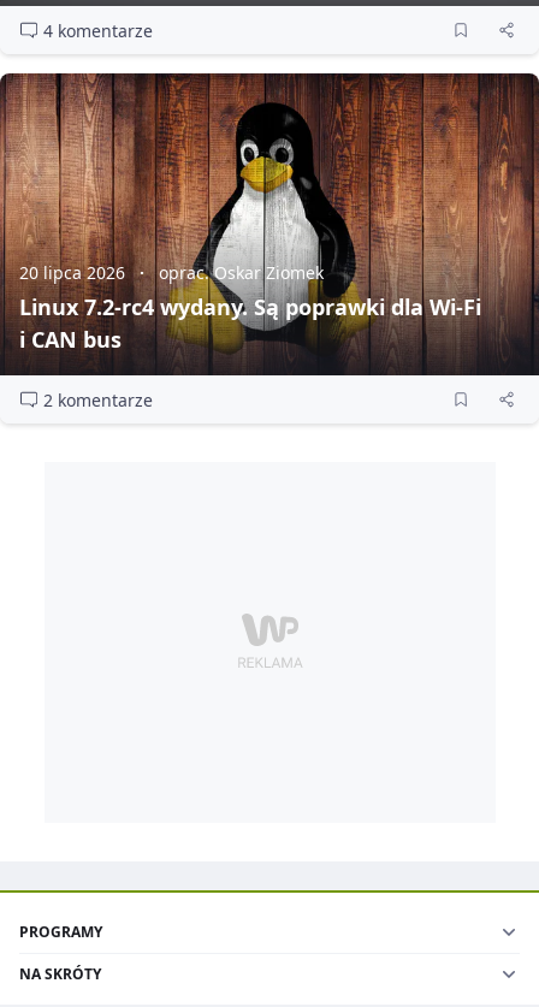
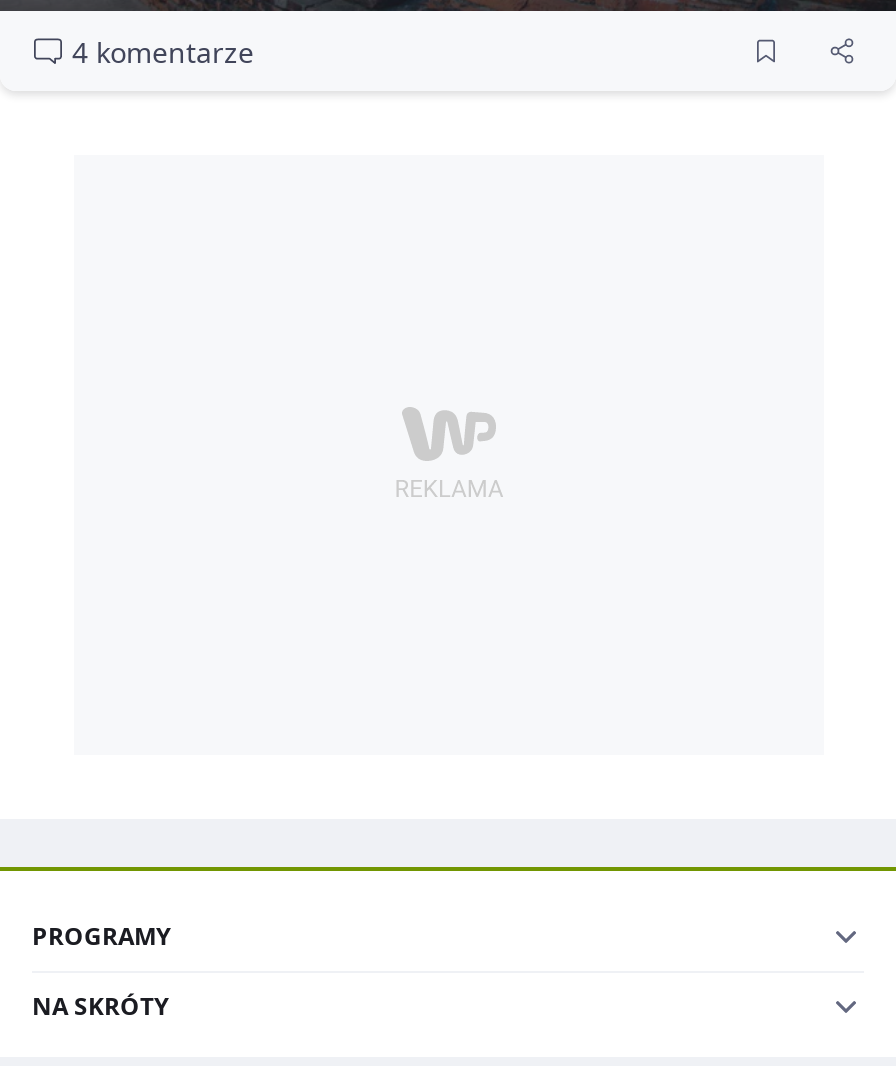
- [image]
- 20 lipca 2026
- oprac. Oskar Ziomek
- Linux 7.2‑rc4 wydany. Są poprawki dla Wi‑Fi
- i CAN bus
- 2 komentarze
